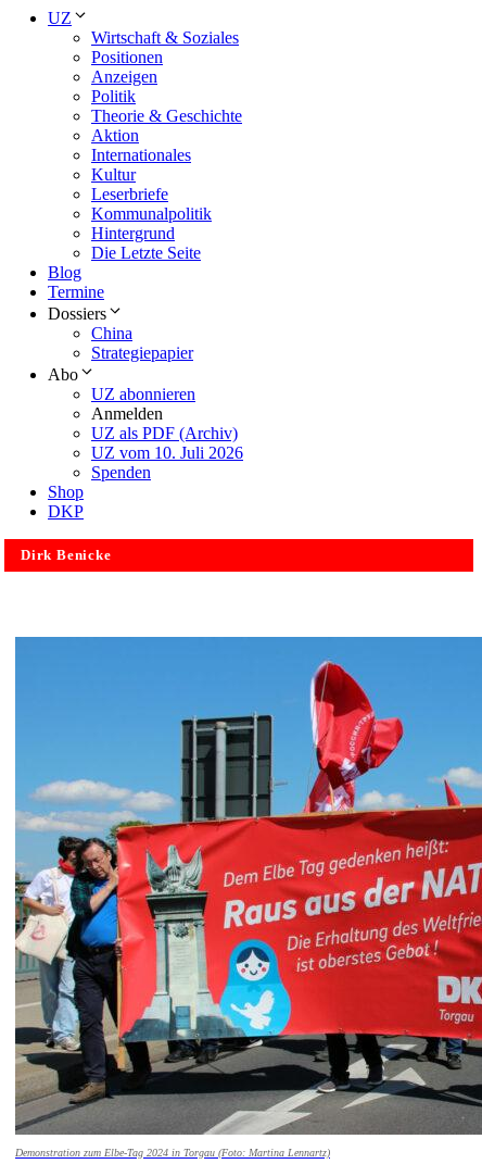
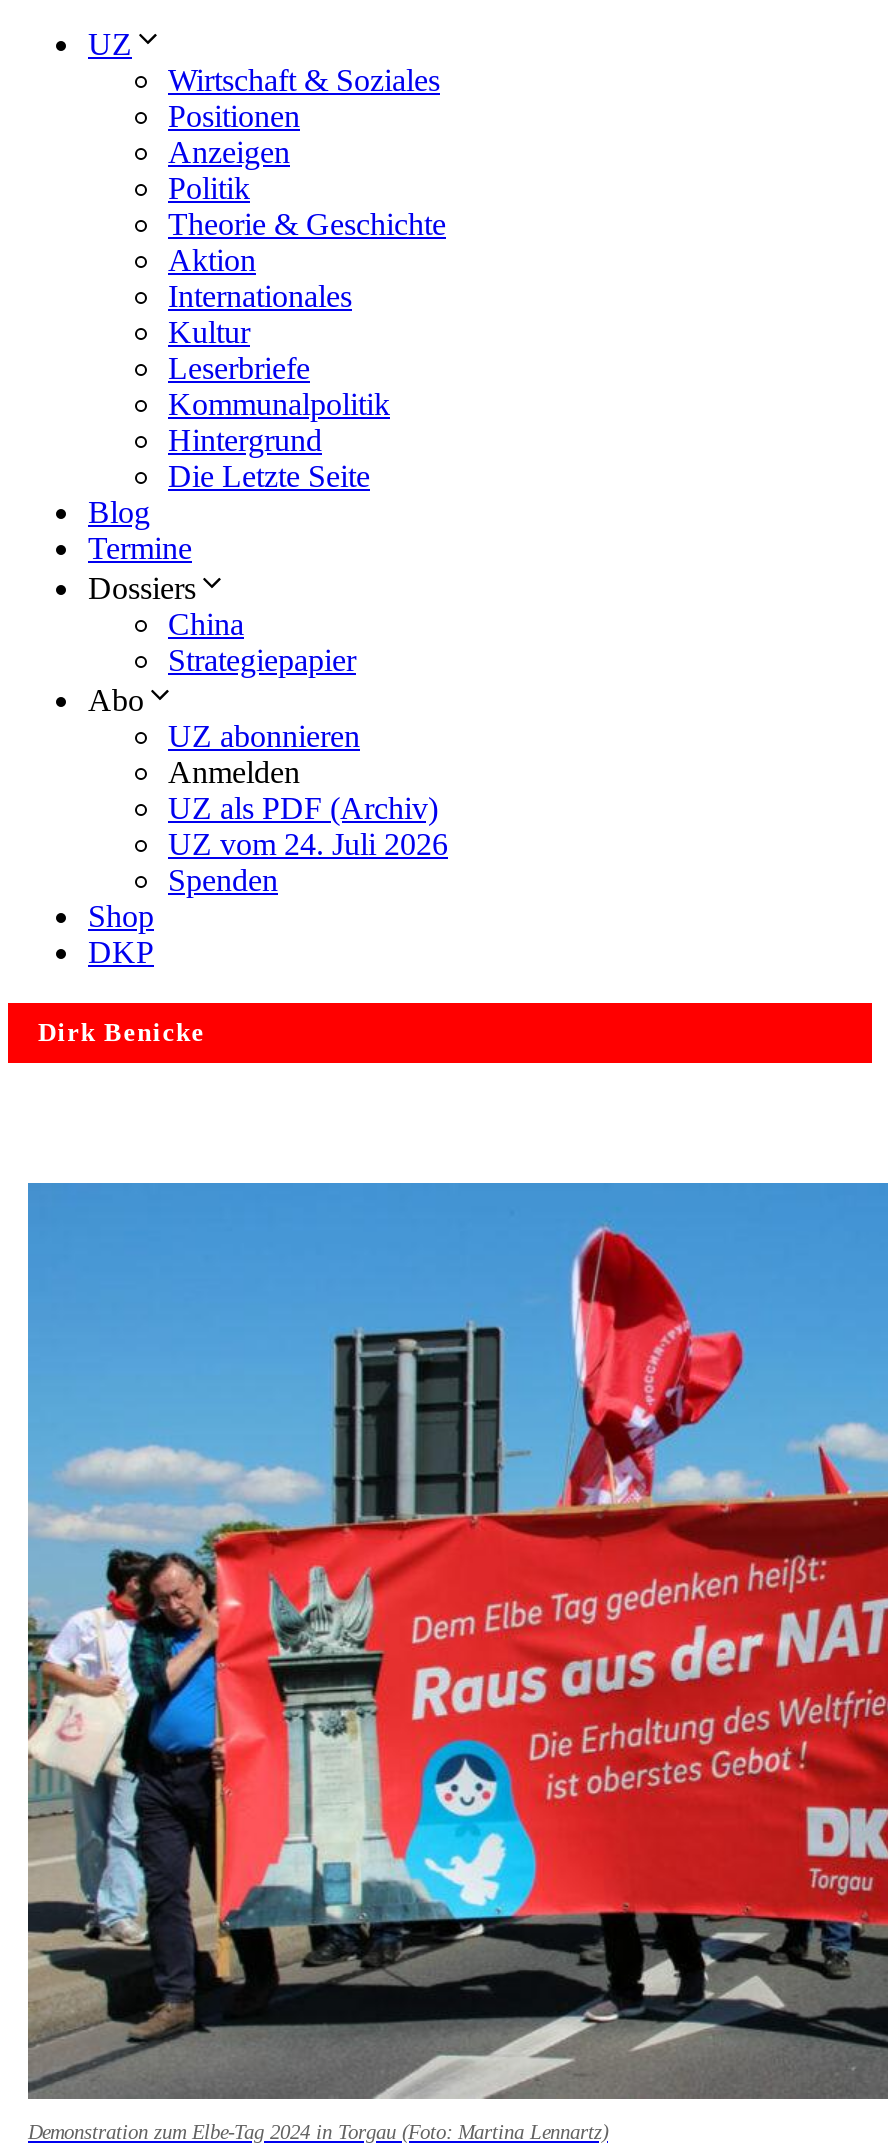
- UZ vom 10. Juli 2026
+ UZ vom 24. Juli 2026
